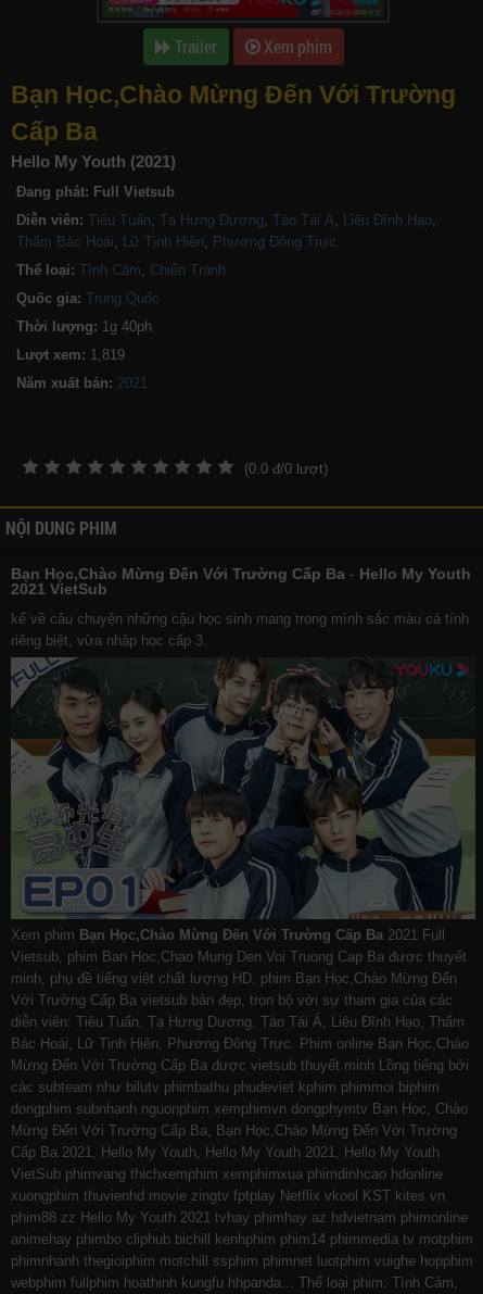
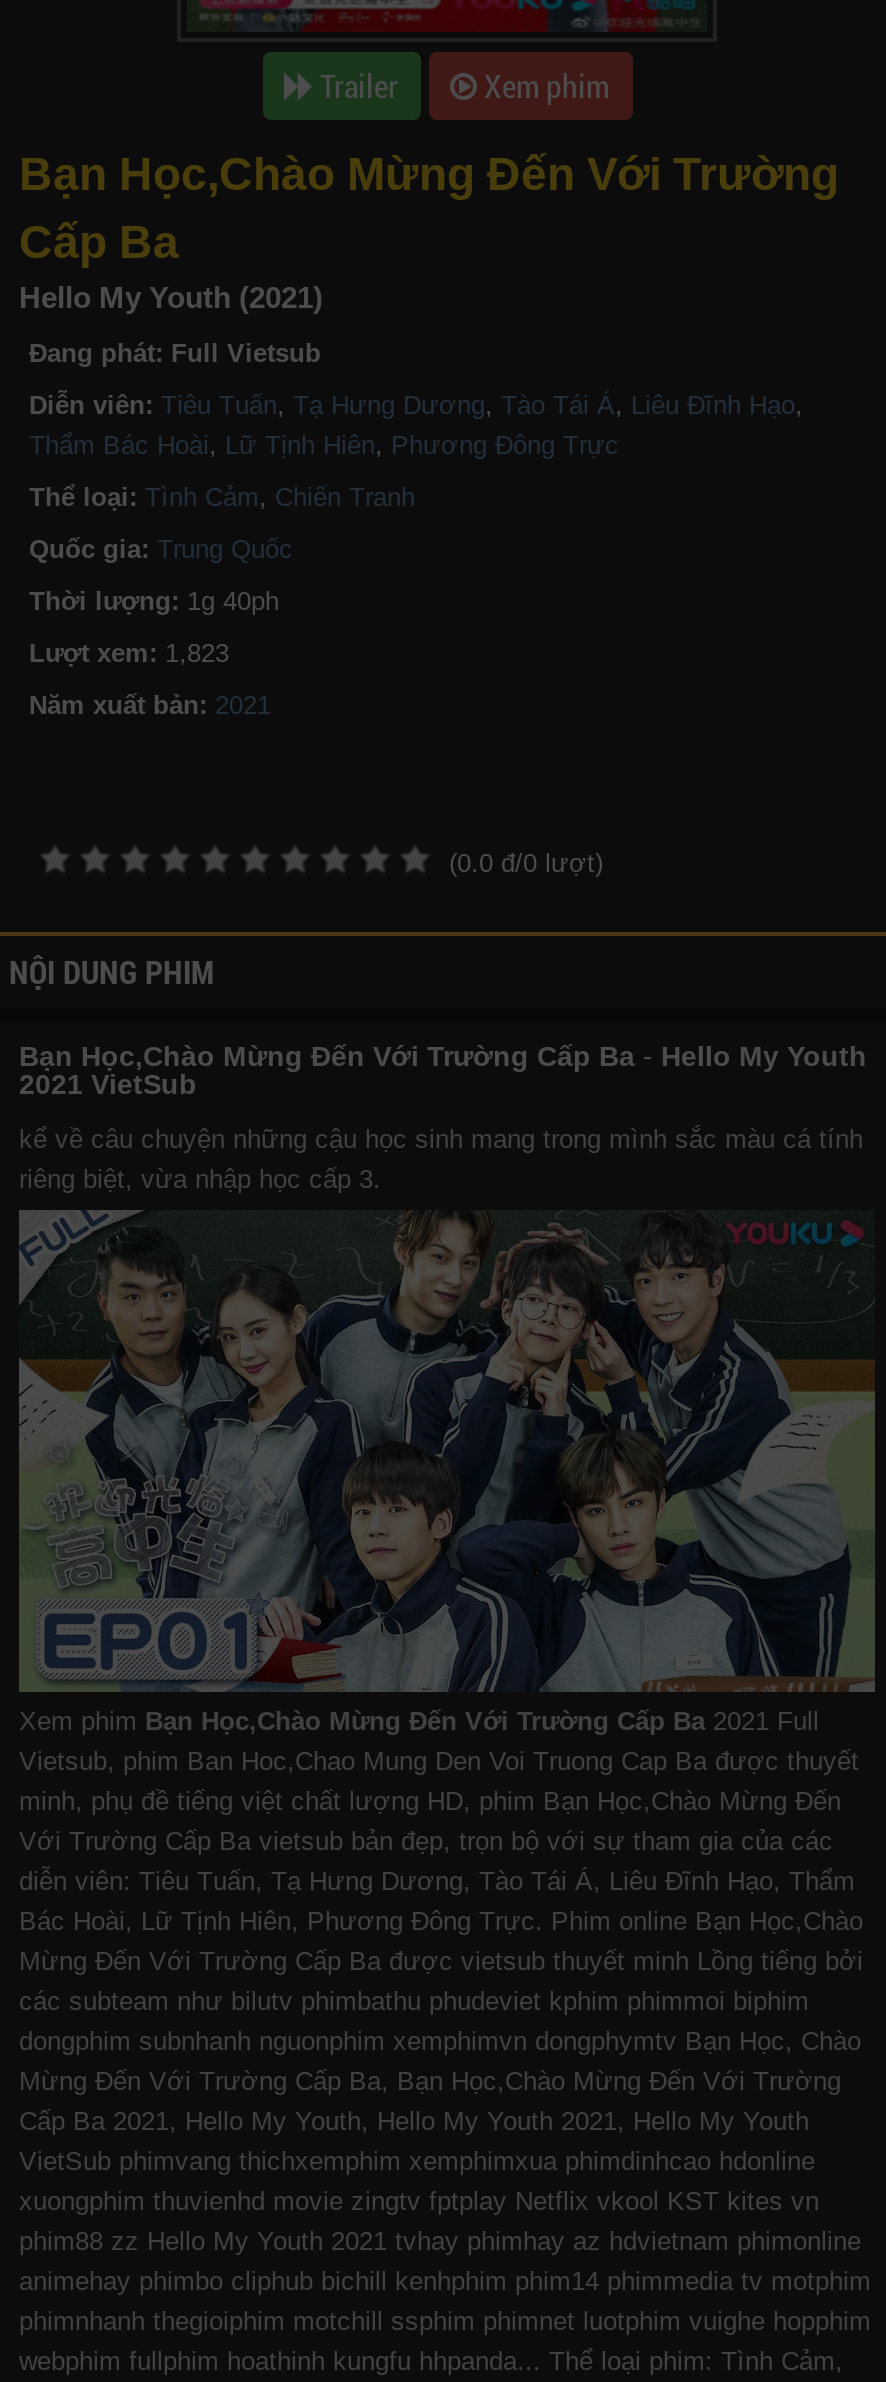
- Lượt xem: 1,819
+ Lượt xem: 1,823
